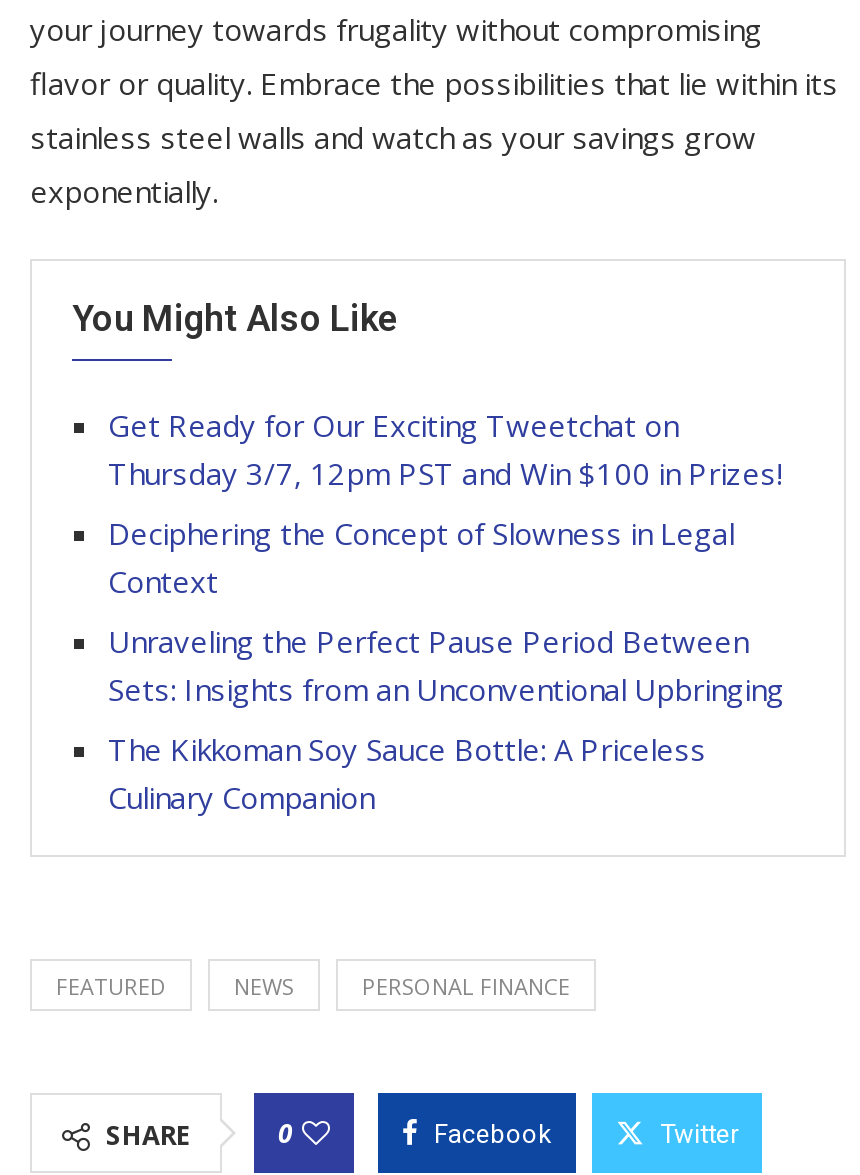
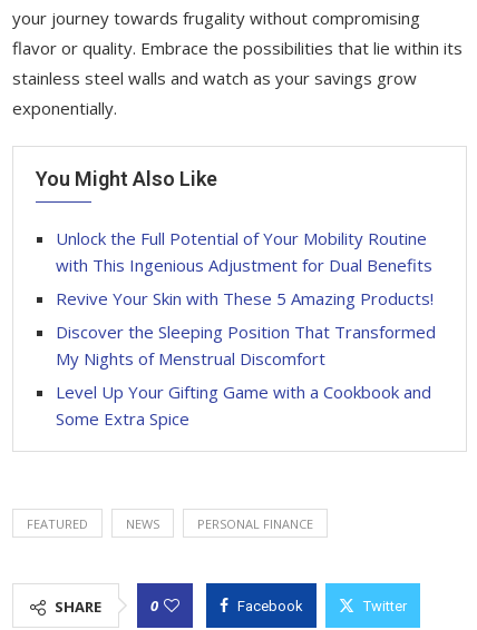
- Get Ready for Our Exciting Tweetchat on
- Thursday 3/7, 12pm PST and Win $100 in Prizes!
+ Unlock the Full Potential of Your Mobility Routine
+ with This Ingenious Adjustment for Dual Benefits

- Deciphering the Concept of Slowness in Legal
- Context
+ Revive Your Skin with These 5 Amazing Products!

- Unraveling the Perfect Pause Period Between
- Sets: Insights from an Unconventional Upbringing
+ Discover the Sleeping Position That Transformed
+ My Nights of Menstrual Discomfort

- The Kikkoman Soy Sauce Bottle: A Priceless
- Culinary Companion
+ Level Up Your Gifting Game with a Cookbook and
+ Some Extra Spice
